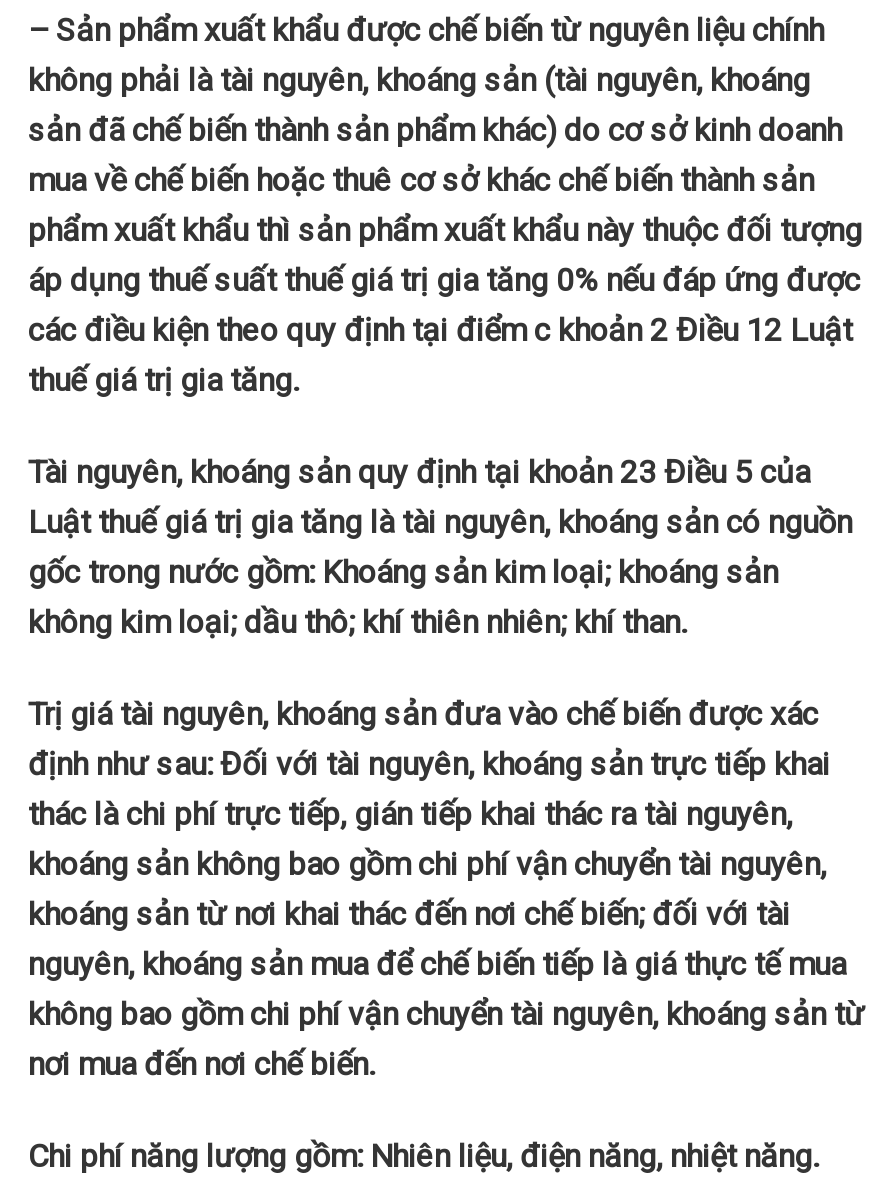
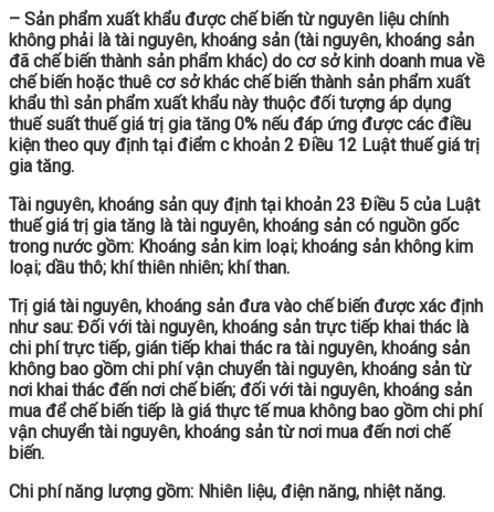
- Trị giá tài nguyên, khoáng sản đưa vào chế biến được xác
- định như sau: Đối với tài nguyên, khoáng sản trực tiếp khai
- thác là chi phí trực tiếp, gián tiếp khai thác ra tài nguyên,
- khoáng sản không bao gồm chi phí vận chuyển tài nguyên,
- khoáng sản từ nơi khai thác đến nơi chế biến; đối với tài
- nguyên, khoáng sản mua để chế biến tiếp là giá thực tế mua
+ Trị giá tài nguyên, khoáng sản đưa vào chế biến được xác định
+ như sau: Đối với tài nguyên, khoáng sản trực tiếp khai thác là
+ chi phí trực tiếp, gián tiếp khai thác ra tài nguyên, khoáng sản

moved up: không bao gồm chi phí vận chuyển tài nguyên, khoáng sản từ

- nơi mua đến nơi chế biến.
+ nơi khai thác đến nơi chế biến; đối với tài nguyên, khoáng sản
+ mua để chế biến tiếp là giá thực tế mua không bao gồm chi phí
+ vận chuyển tài nguyên, khoáng sản từ nơi mua đến nơi chế
+ biến.
